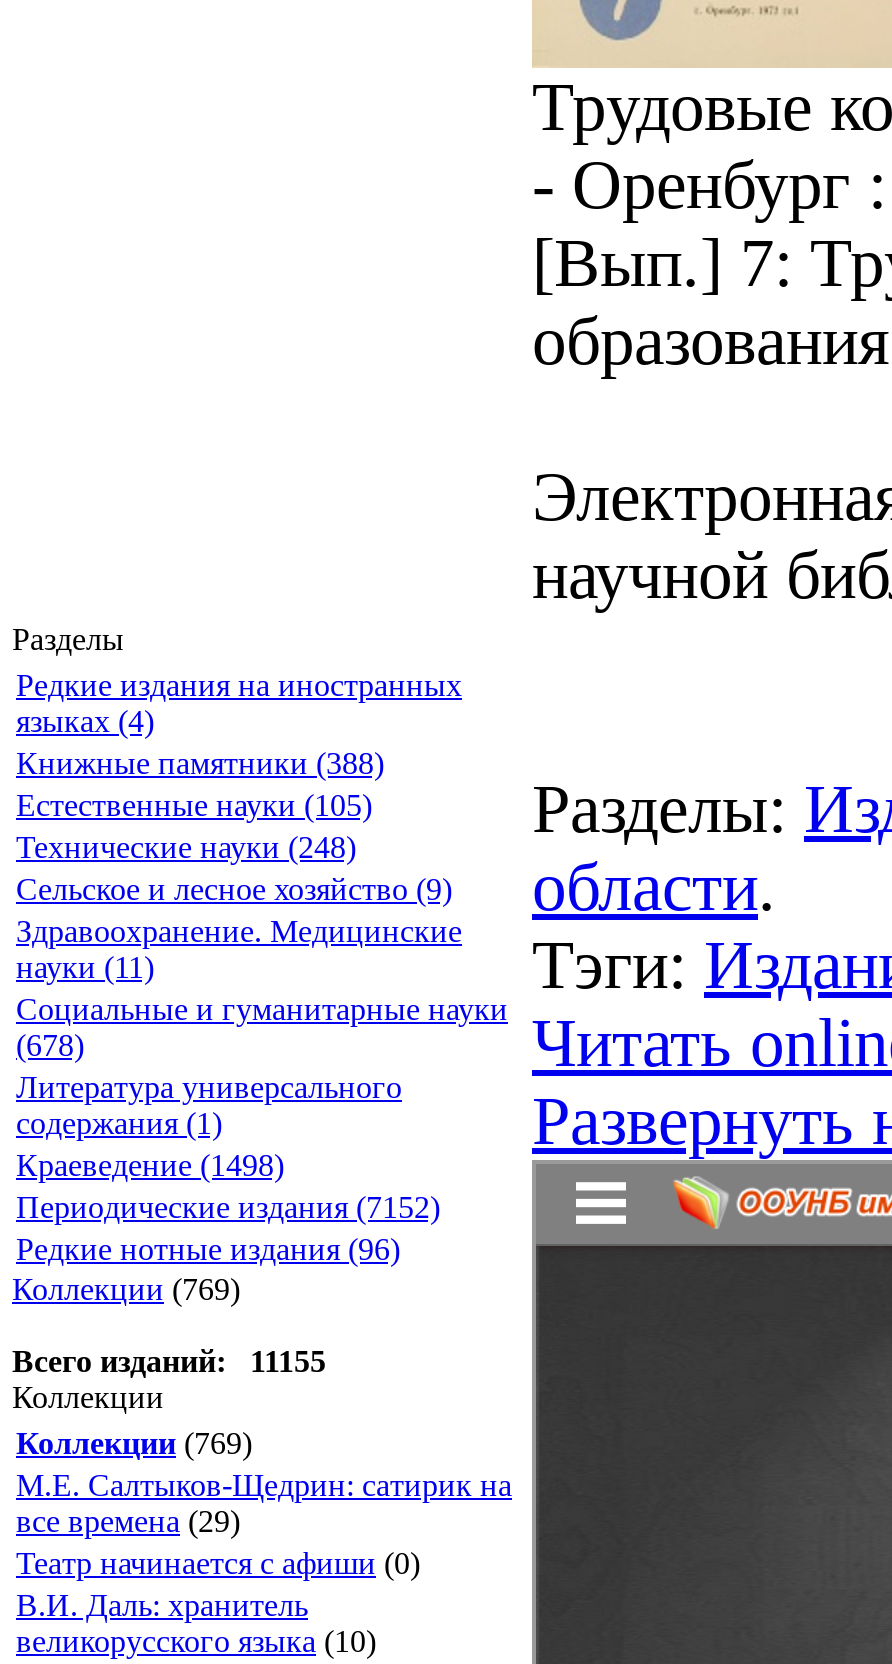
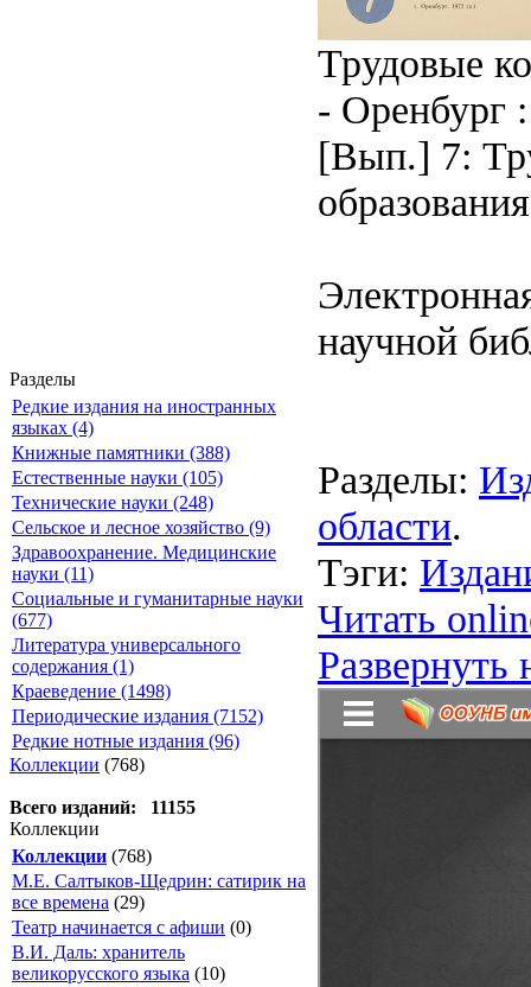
- (678)
+ (677)

- Коллекции (769)
+ Коллекции (768)

- Коллекции (769)
+ Коллекции (768)
